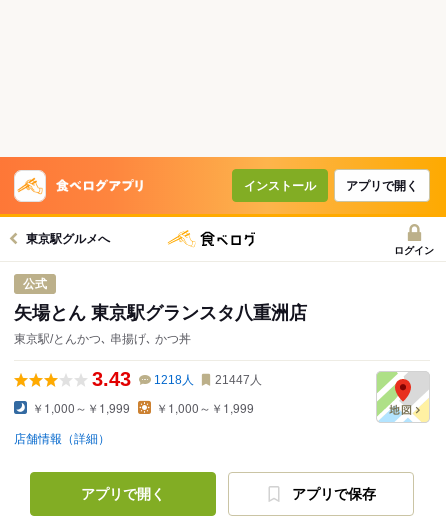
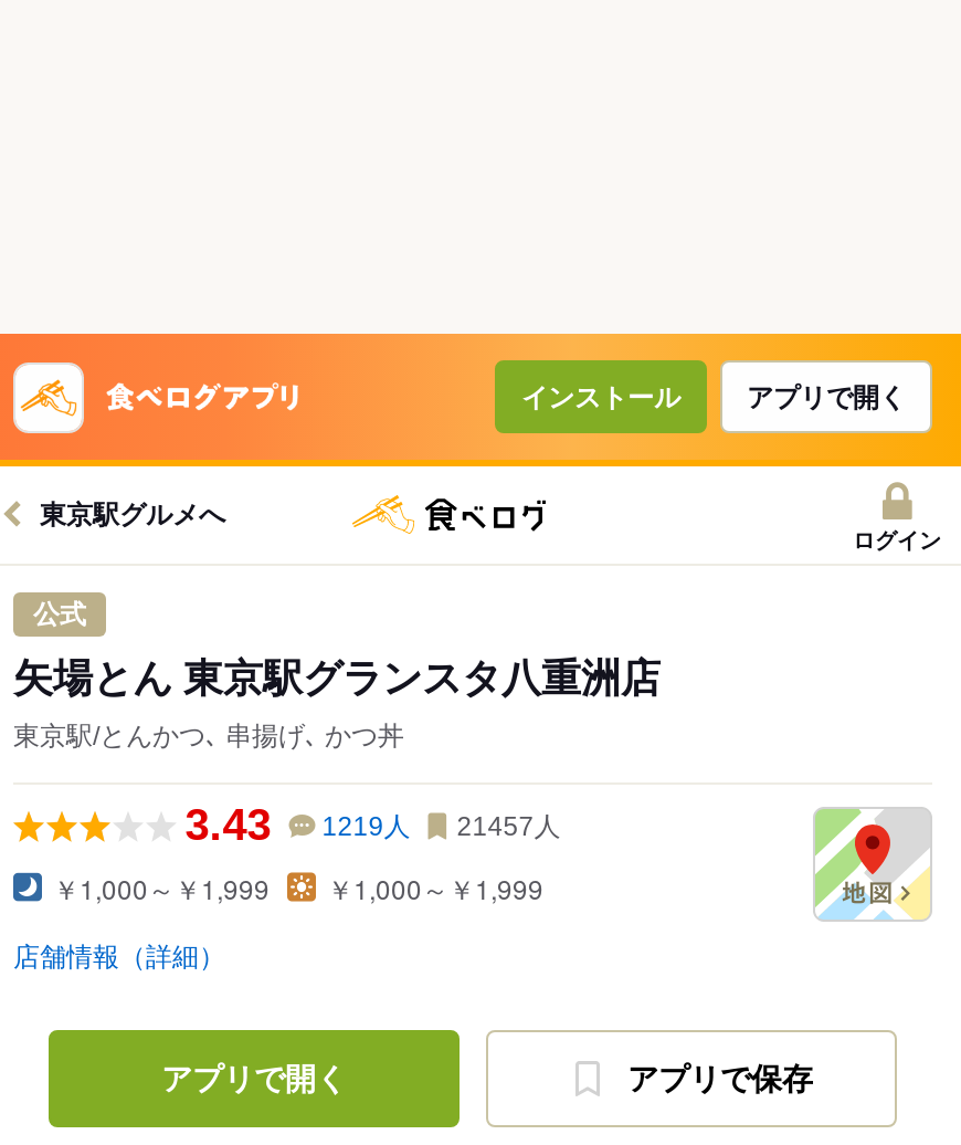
- 1218人
+ 1219人

- 21447人
+ 21457人
